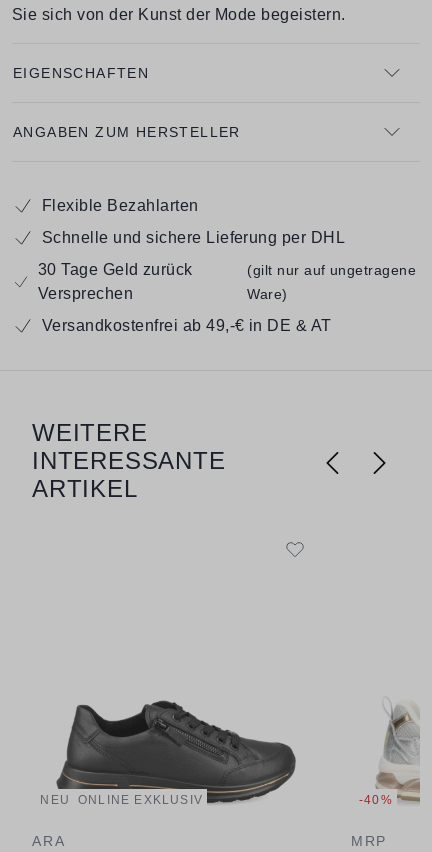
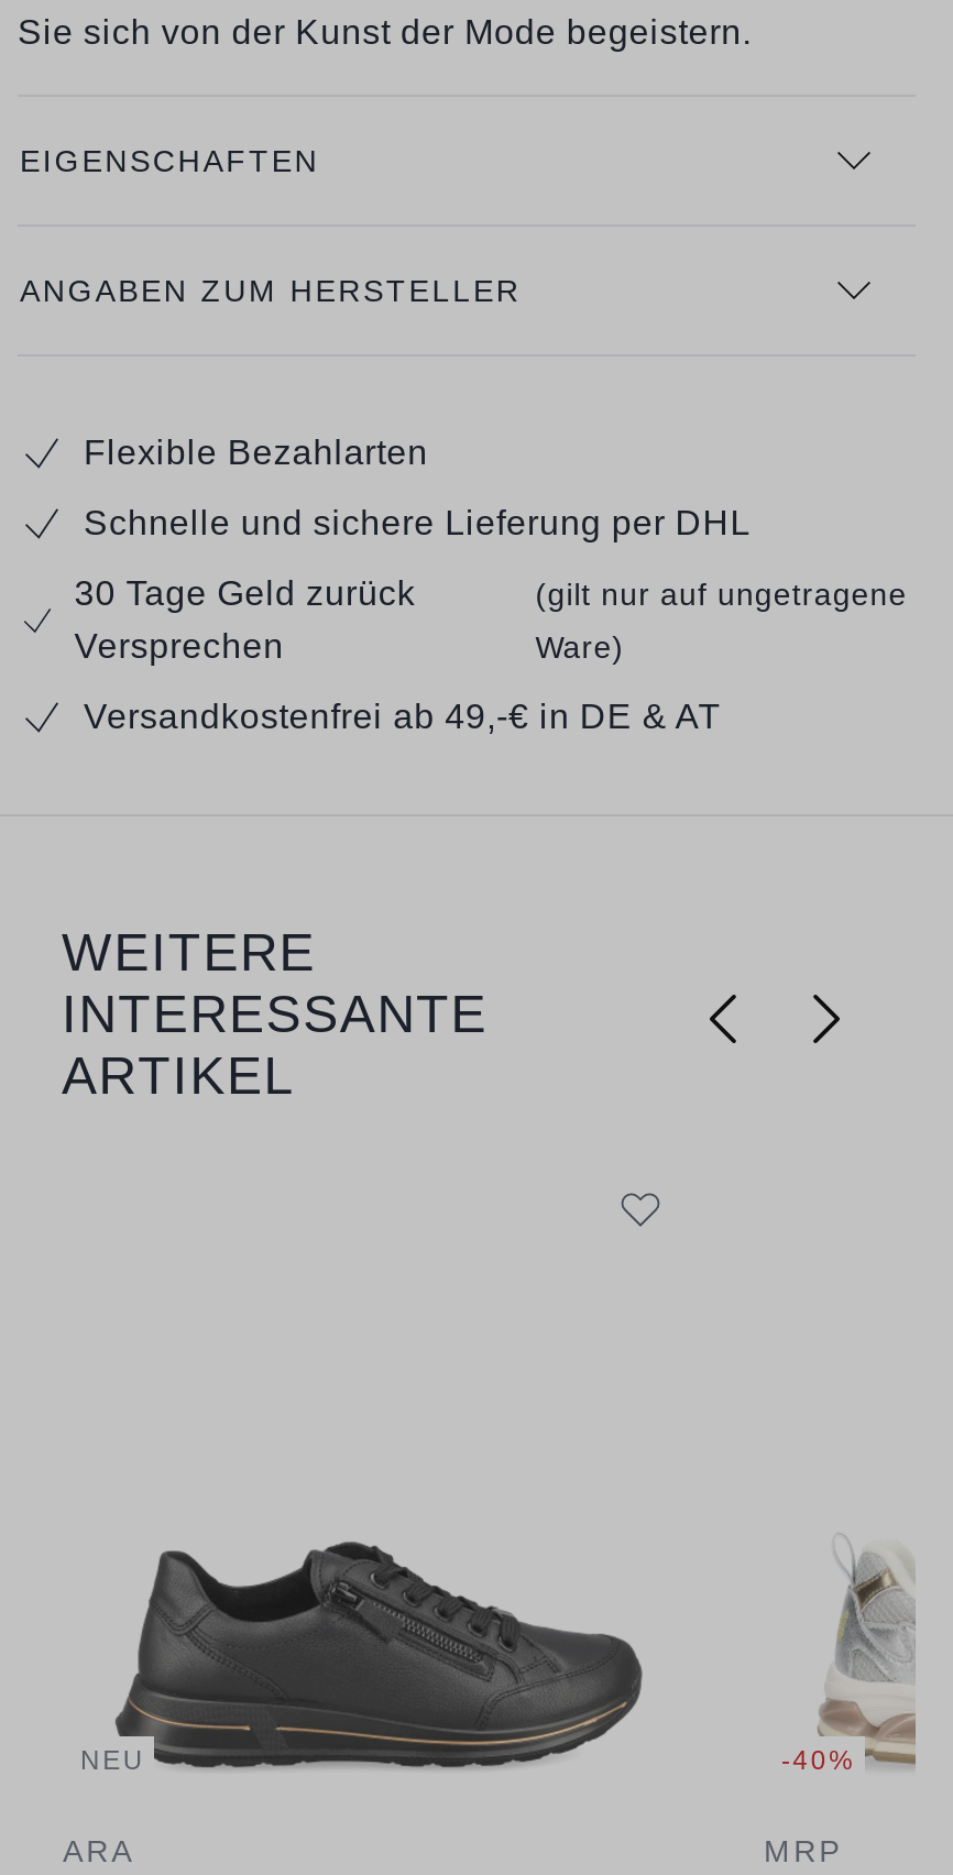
- NEU ONLINE EXKLUSIV
+ NEU
